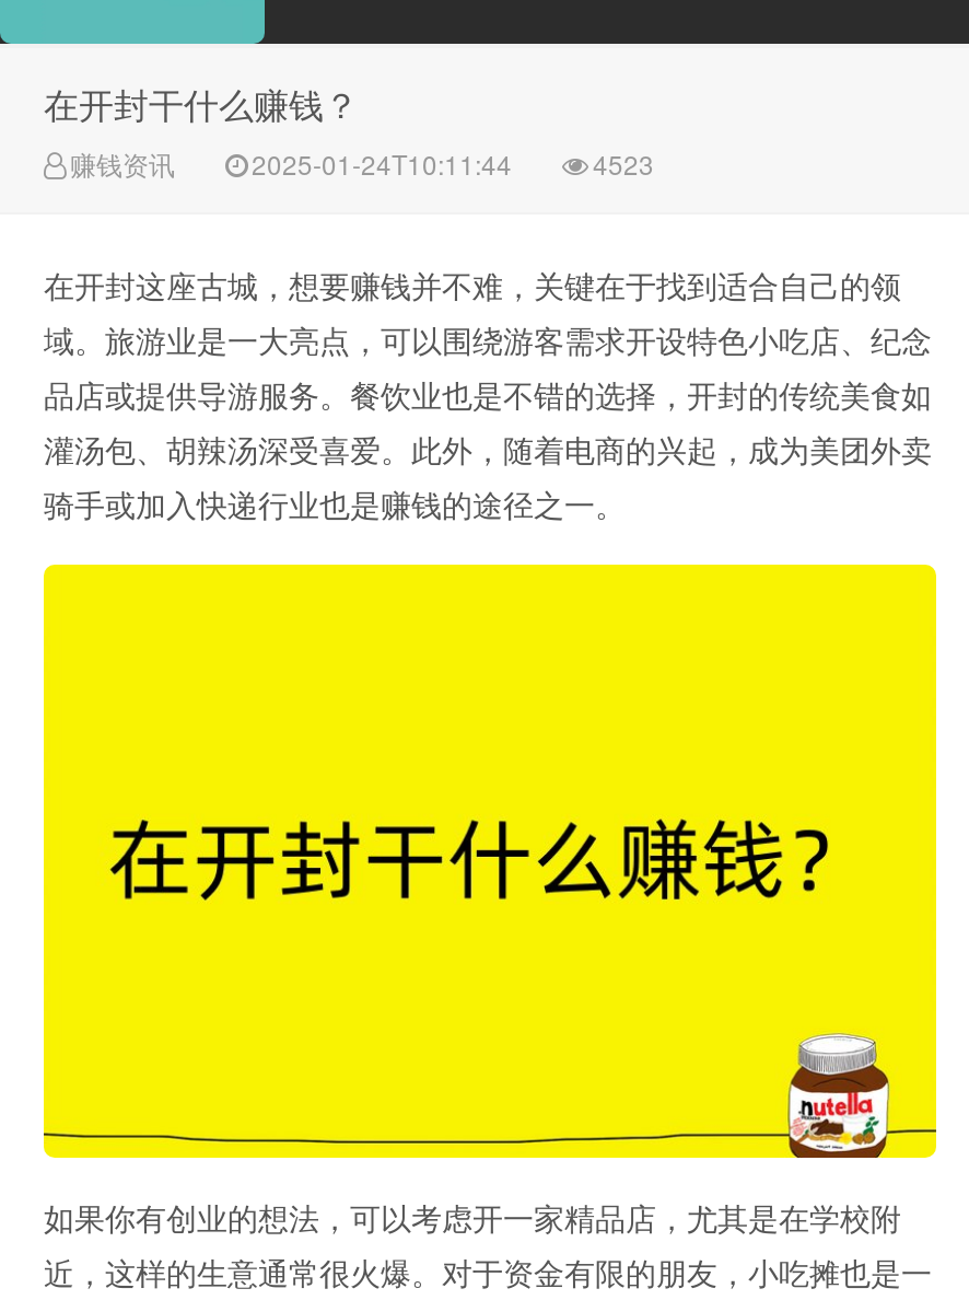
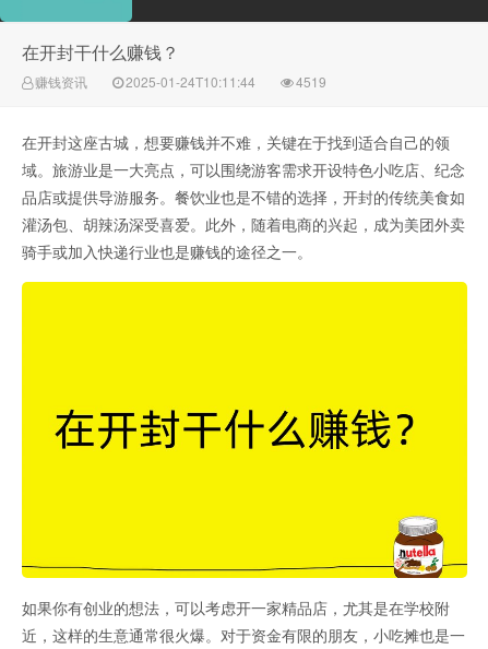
- 4523
+ 4519
